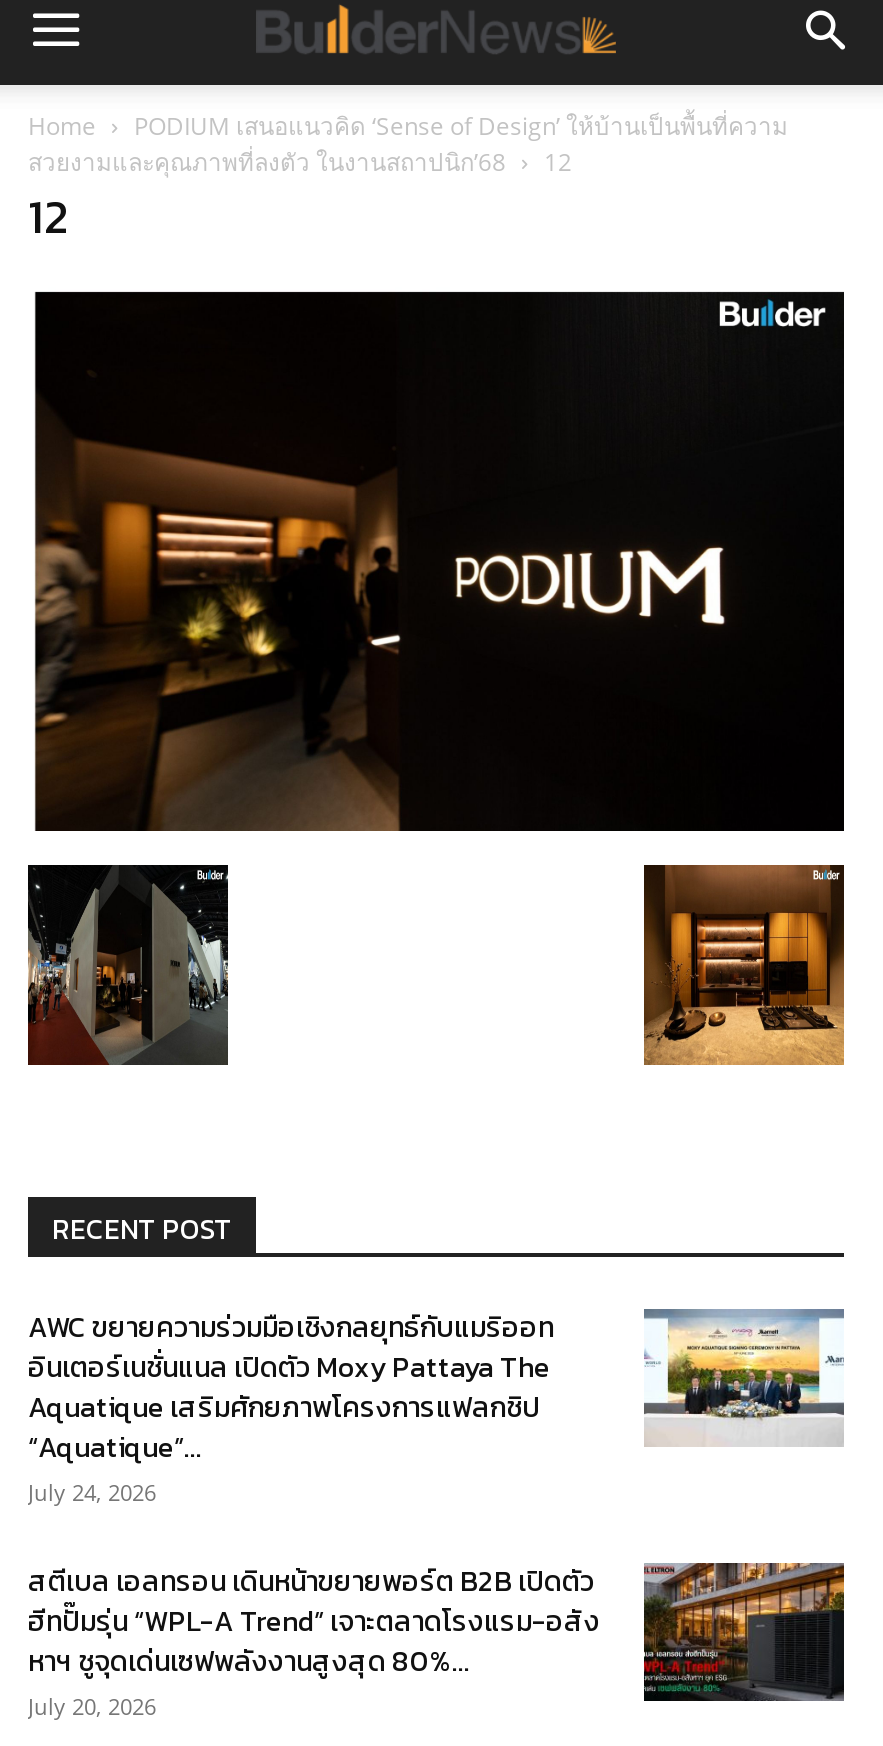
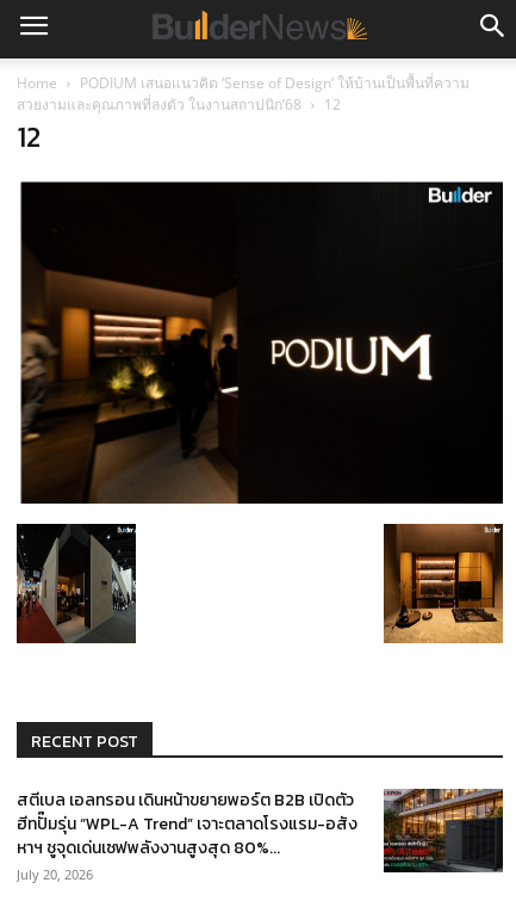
- AWC ขยายความร่วมมือเชิงกลยุทธ์กับแมริออท
- อินเตอร์เนชั่นแนล เปิดตัว Moxy Pattaya The
- Aquatique เสริมศักยภาพโครงการแฟลกชิป
- “Aquatique”...
- July 24, 2026

- [image]
